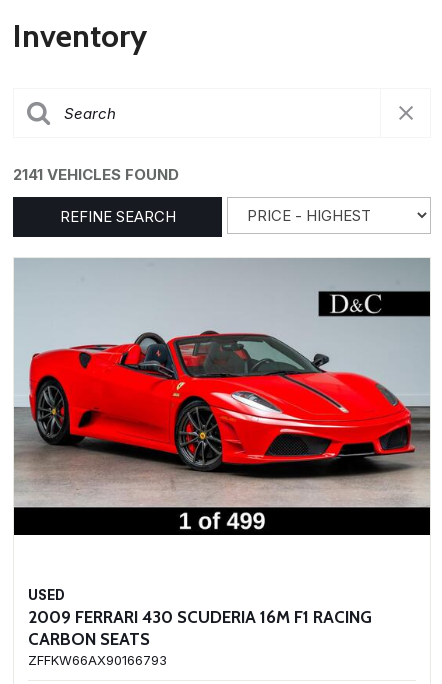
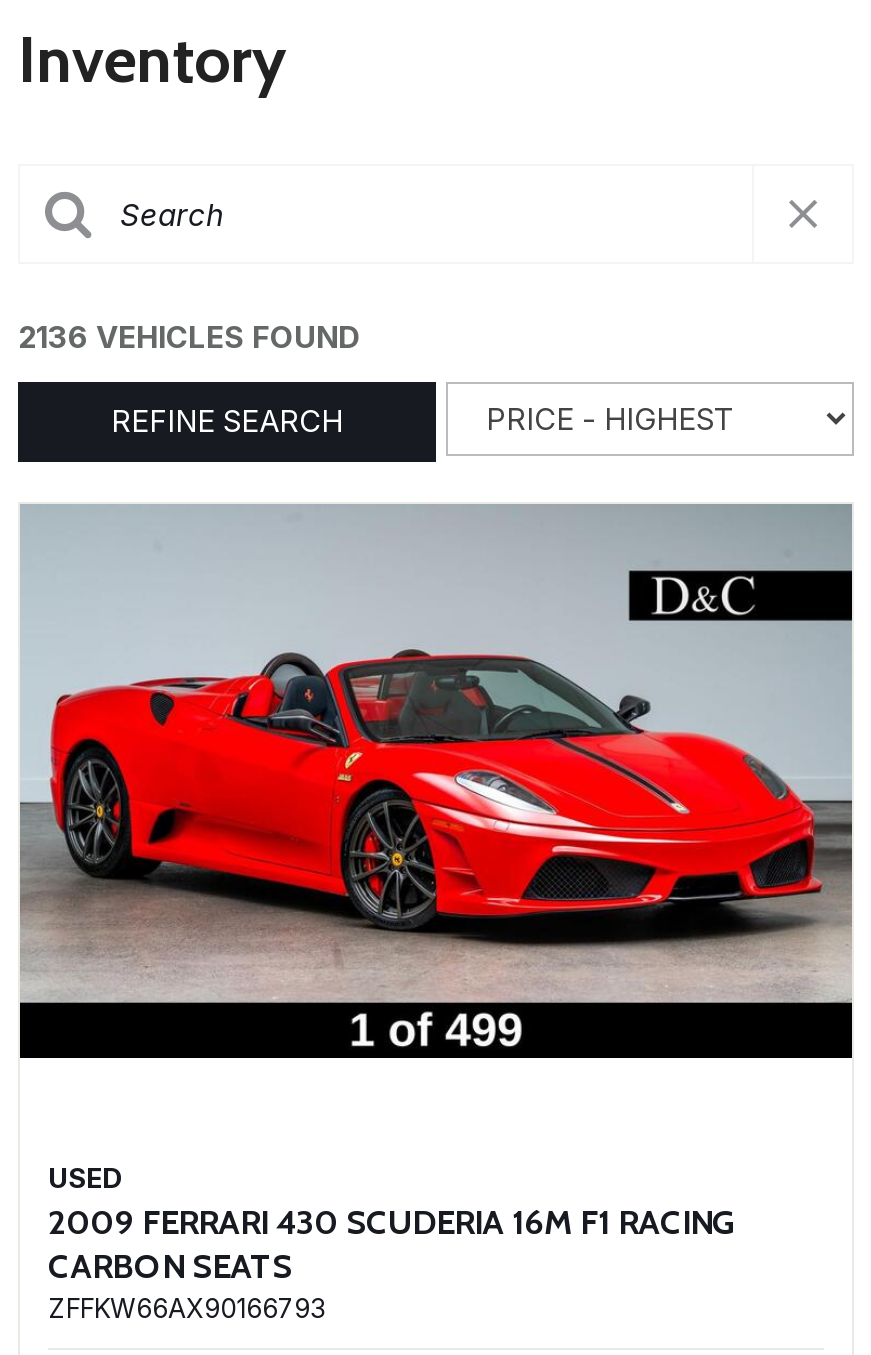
- 2141 VEHICLES FOUND
+ 2136 VEHICLES FOUND
